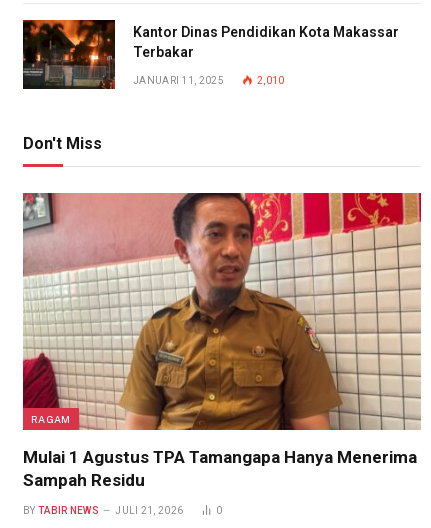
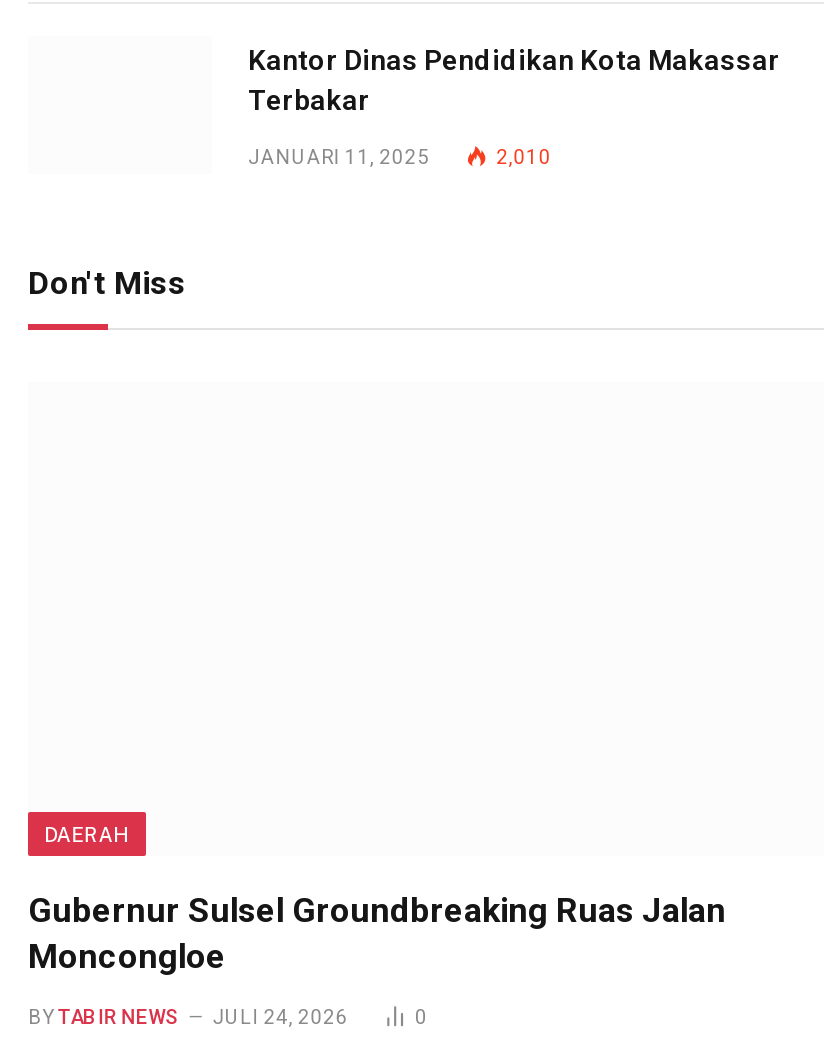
- [image]

- [image]

- RAGAM
+ DAERAH

- Mulai 1 Agustus TPA Tamangapa Hanya Menerima
- Sampah Residu
+ Gubernur Sulsel Groundbreaking Ruas Jalan
+ Moncongloe

- BY TABIR NEWS JULI 21, 2026
+ BY TABIR NEWS JULI 24, 2026
